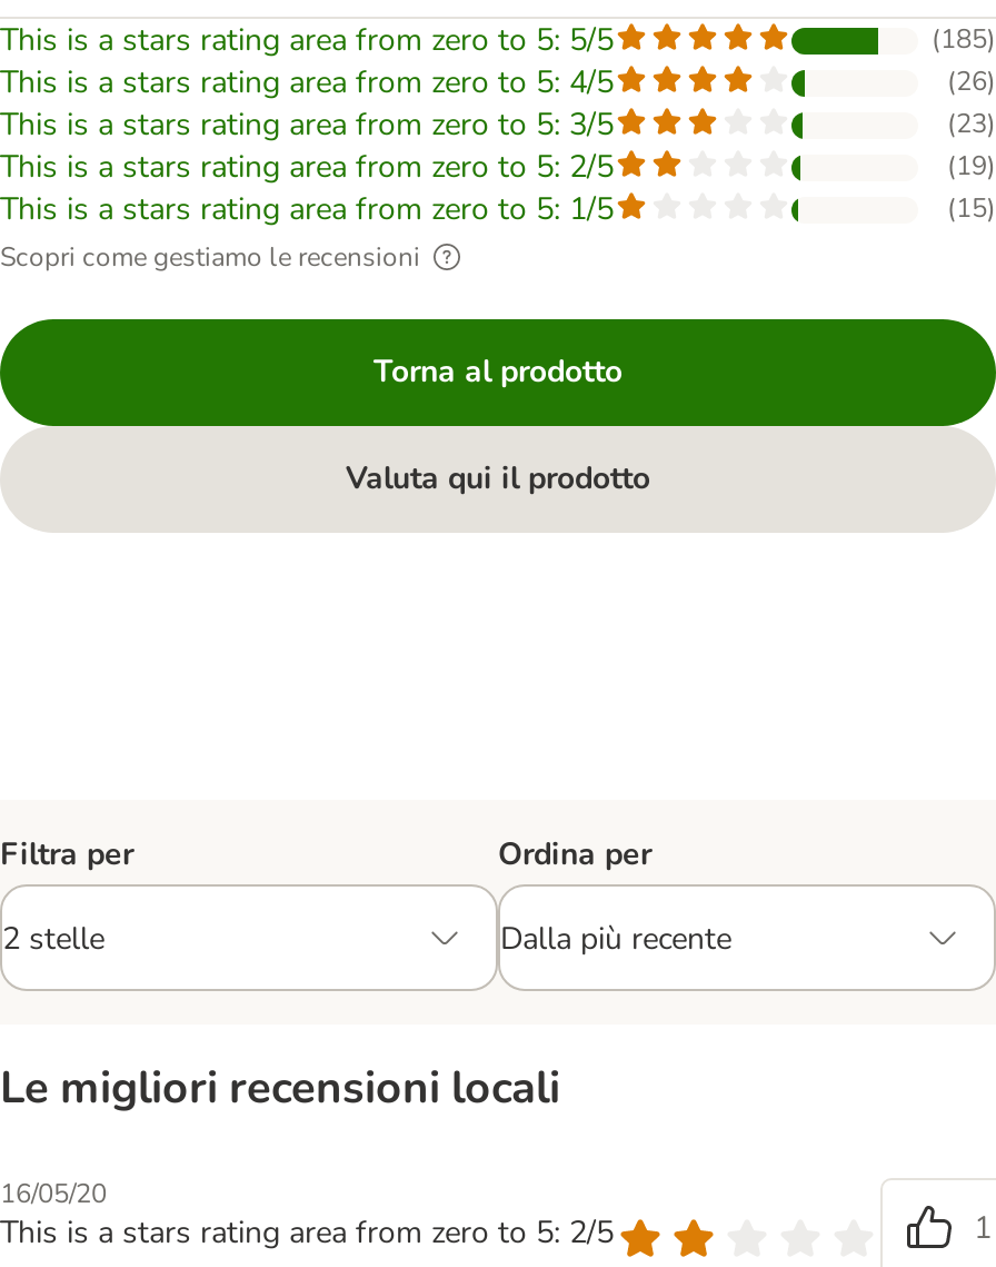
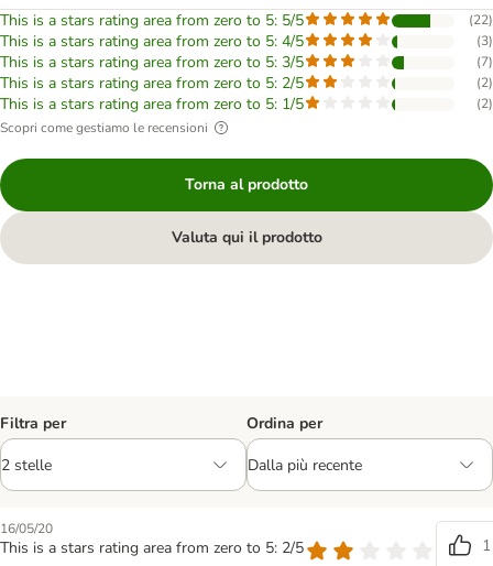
- (185)
+ (22)

- (26)
+ (3)

- (23)
+ (7)

- (19)
+ (2)

- (15)
+ (2)

- Le migliori recensioni locali
